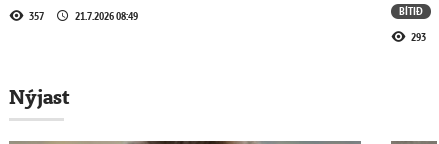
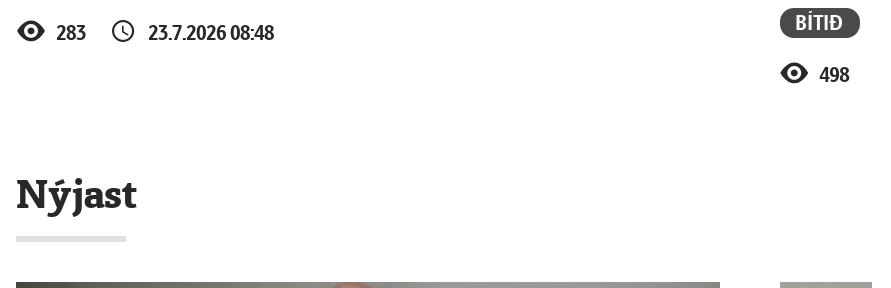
- 357
- 21.7.2026 08:49
+ 283
+ 23.7.2026 08:48

- 293
+ 498
